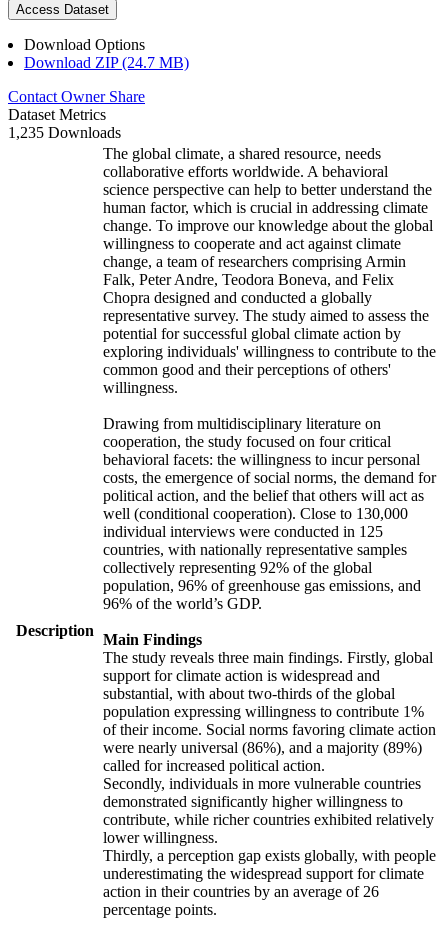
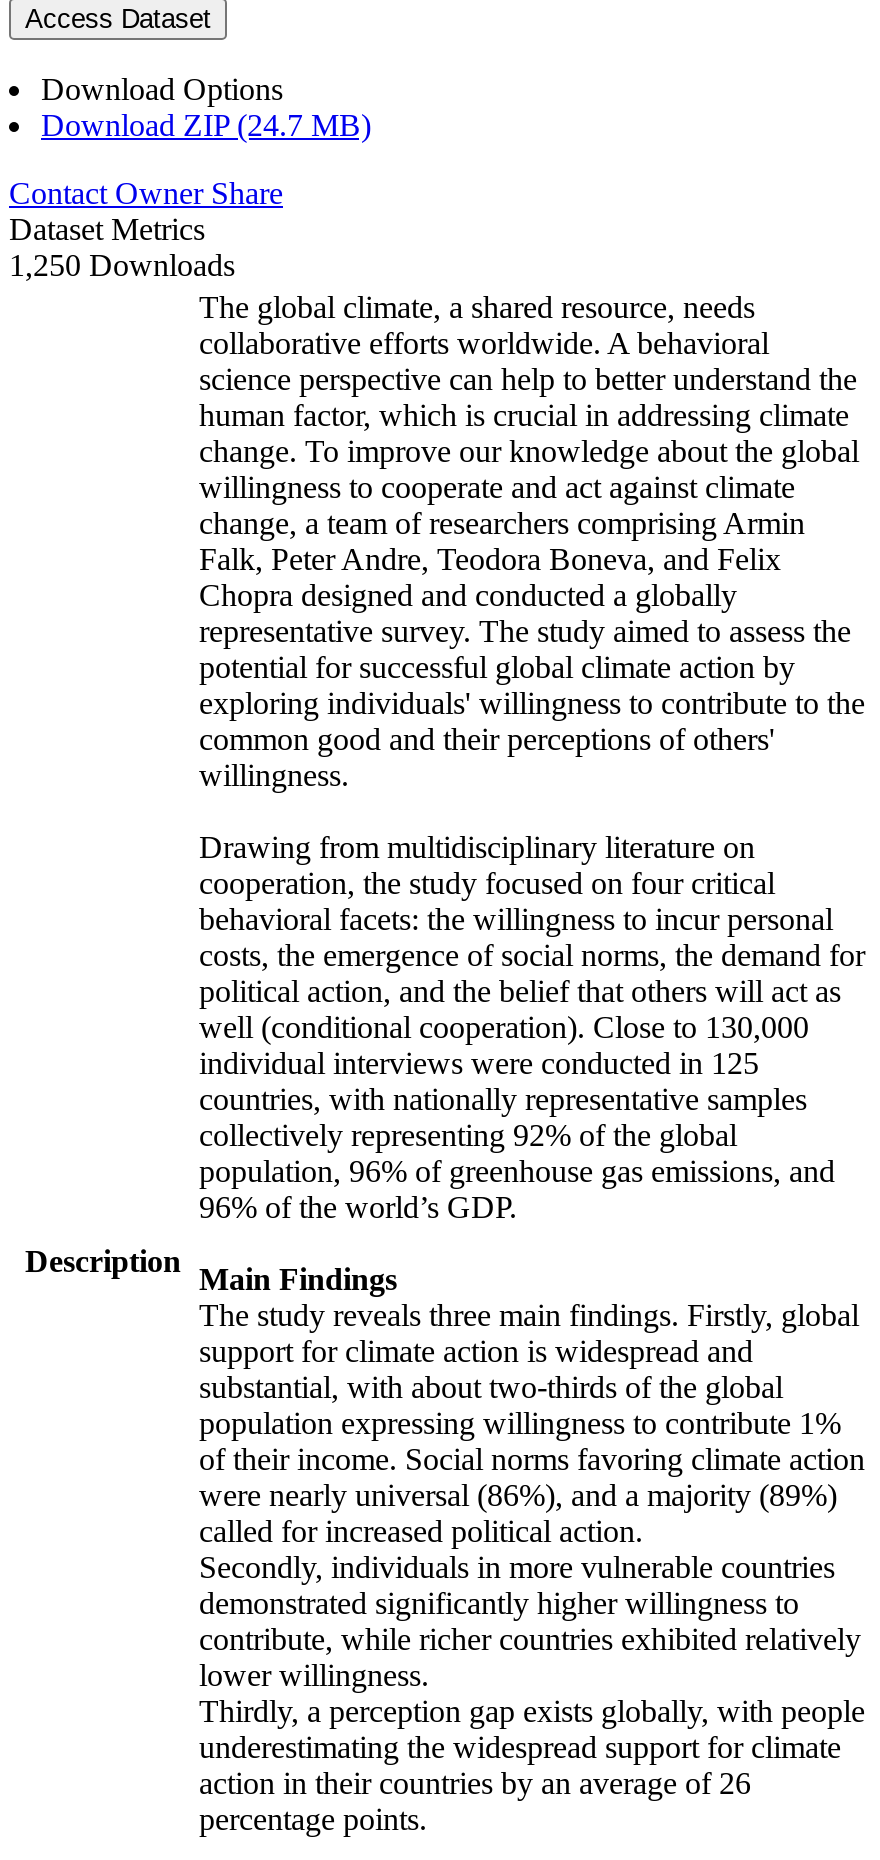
- 1,235 Downloads
+ 1,250 Downloads
